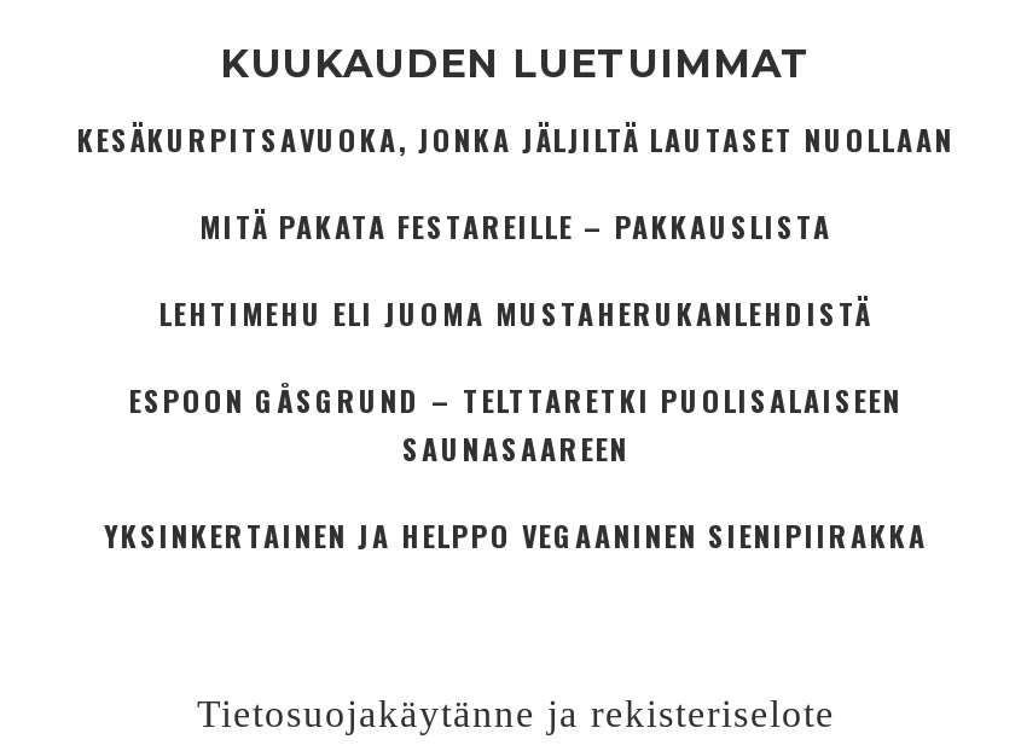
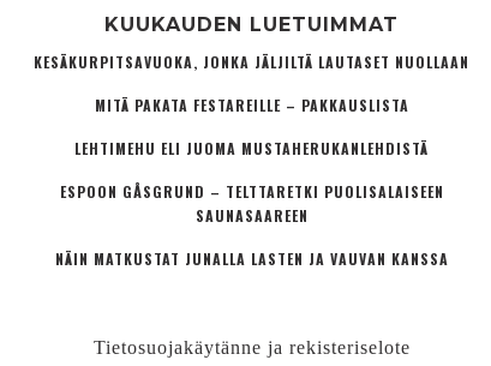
- YKSINKERTAINEN JA HELPPO VEGAANINEN SIENIPIIRAKKA
+ NÄIN MATKUSTAT JUNALLA LASTEN JA VAUVAN KANSSA
